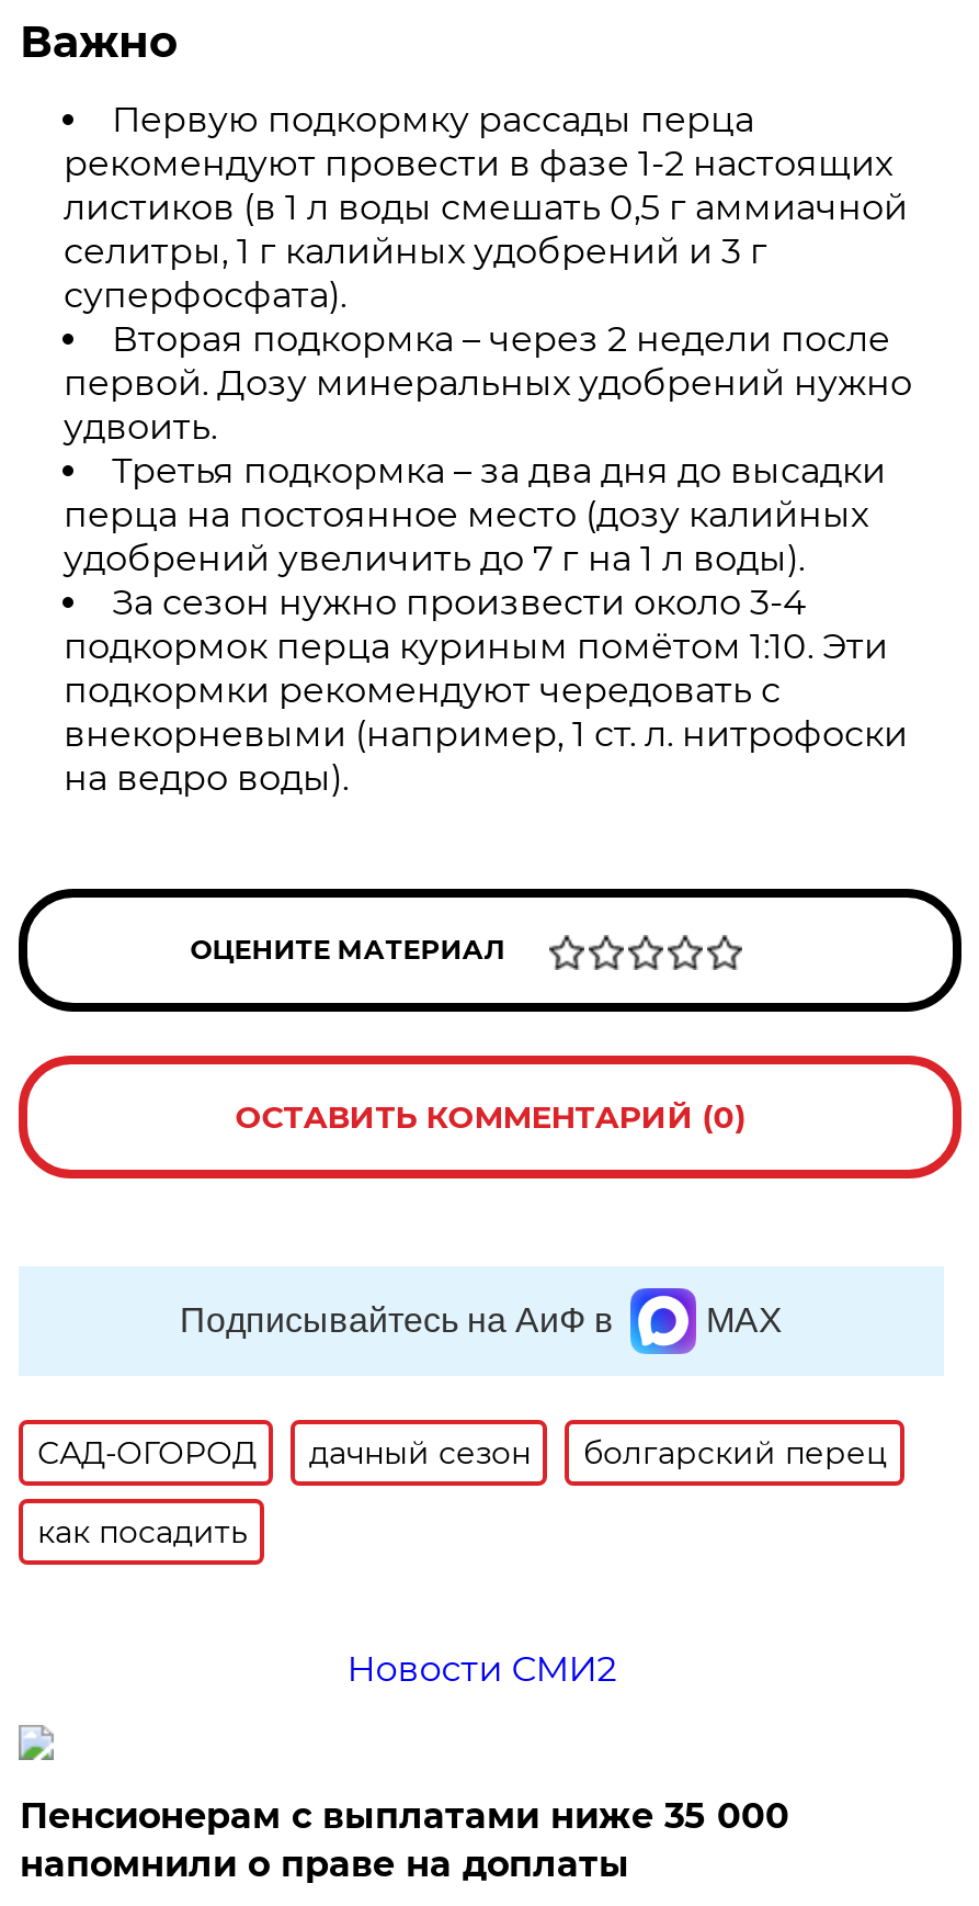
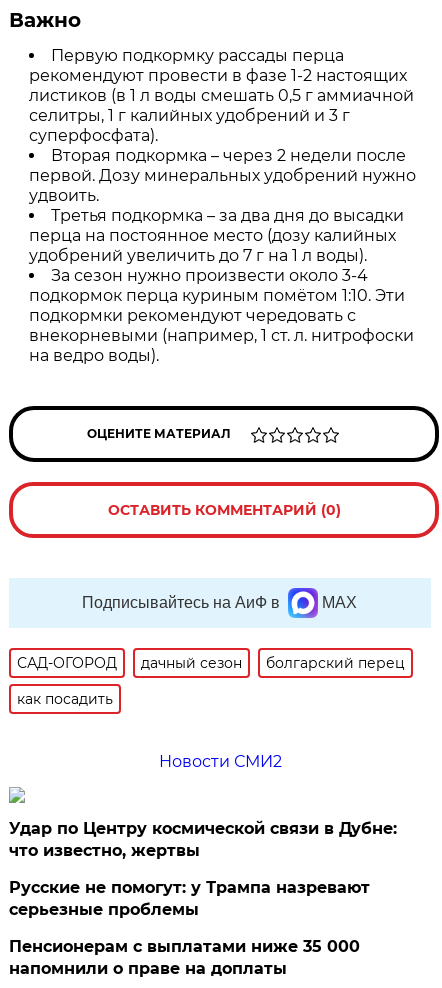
+ Удар по Центру космической связи в Дубне:
+ что известно, жертвы
+ Русские не помогут: у Трампа назревают
+ серьезные проблемы
